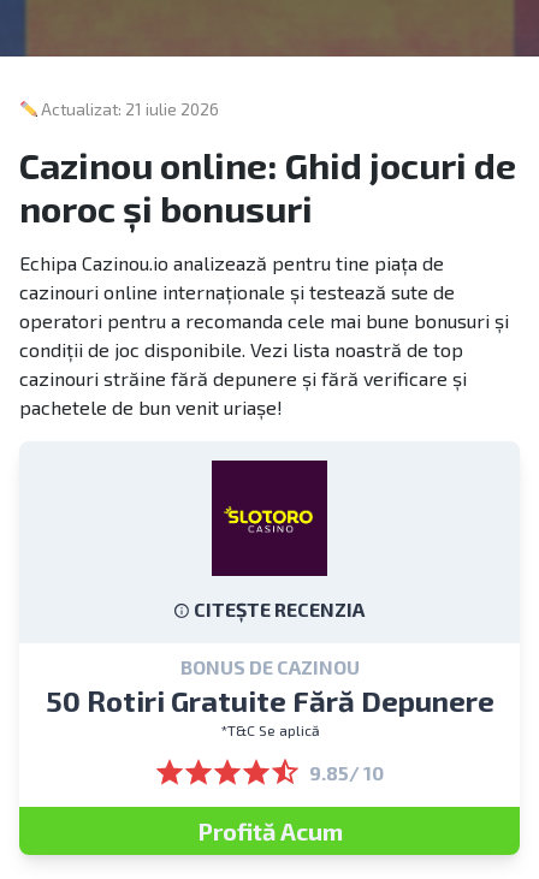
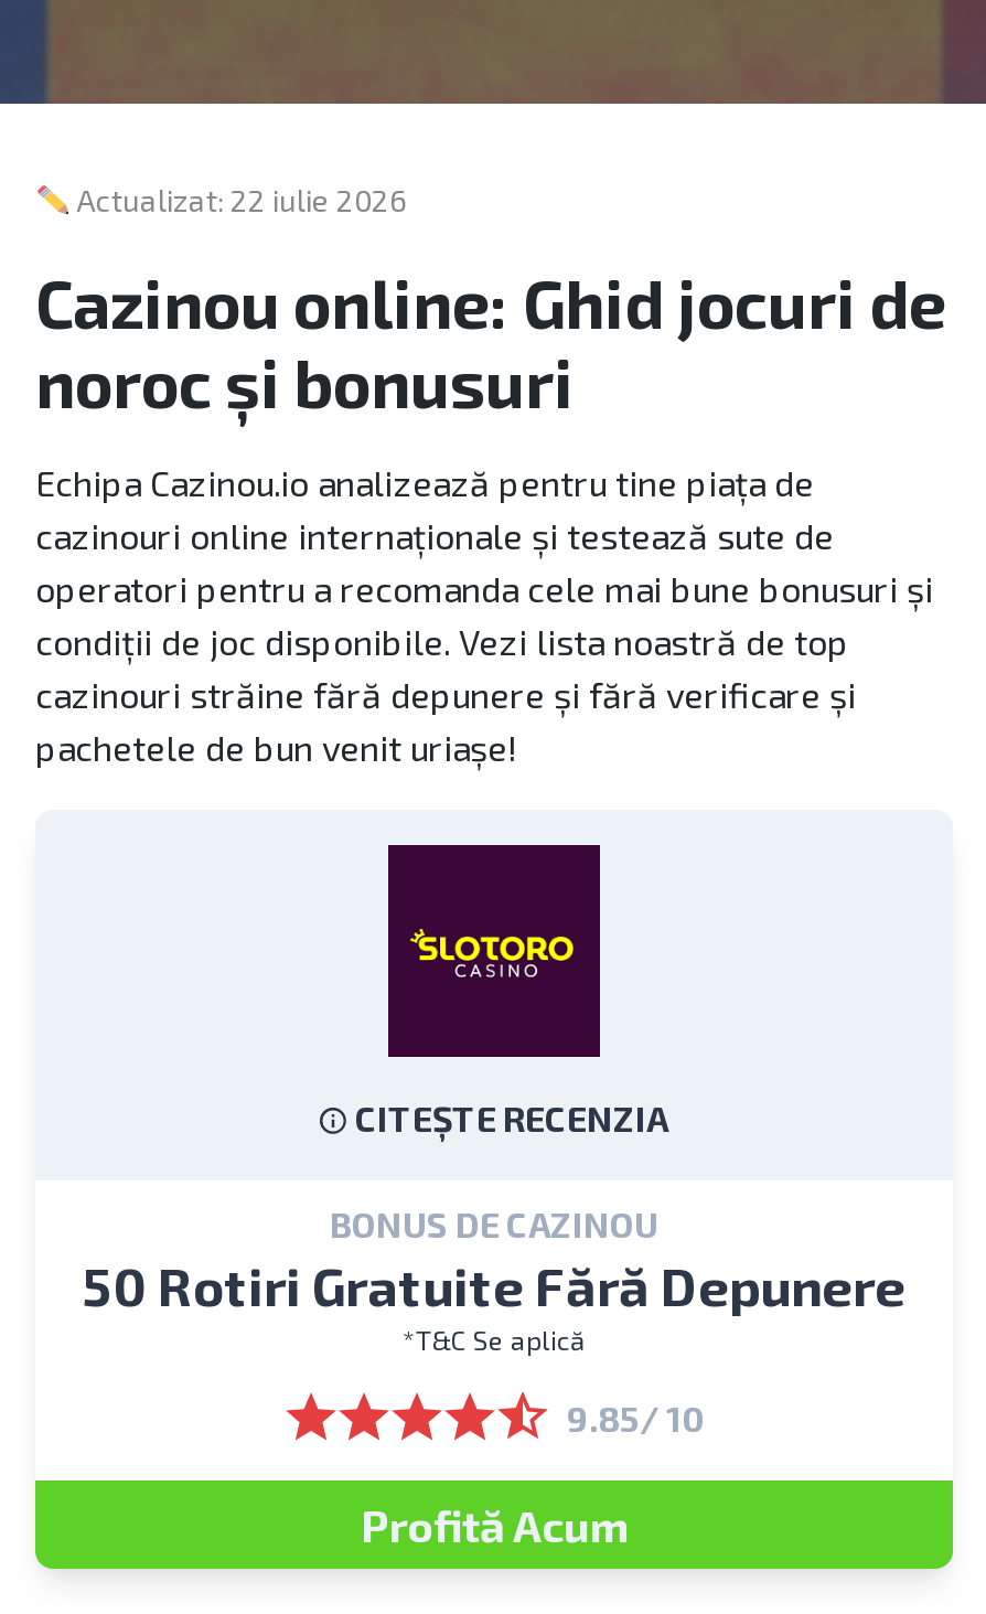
- Actualizat: 21 iulie 2026
+ Actualizat: 22 iulie 2026
